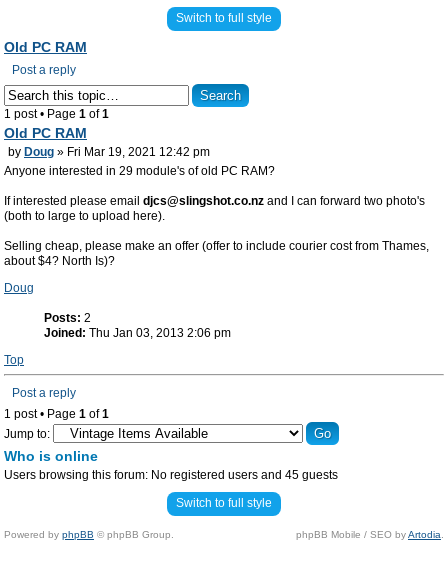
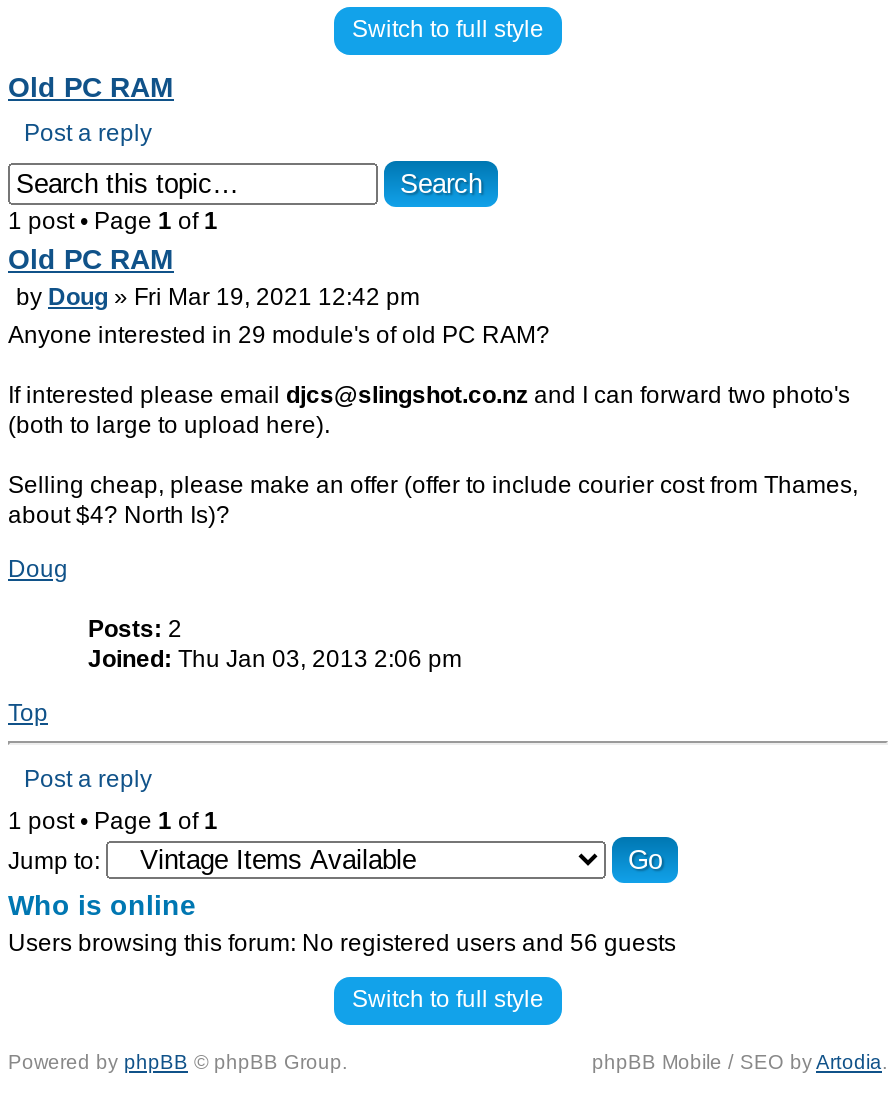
- Users browsing this forum: No registered users and 45 guests
+ Users browsing this forum: No registered users and 56 guests
